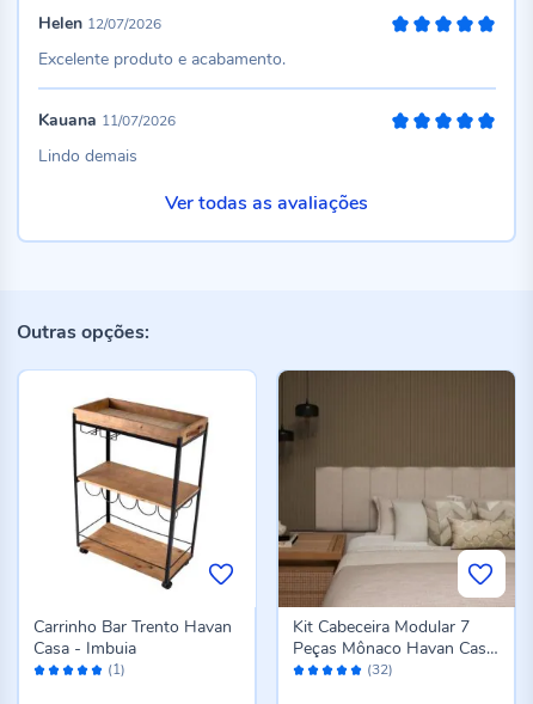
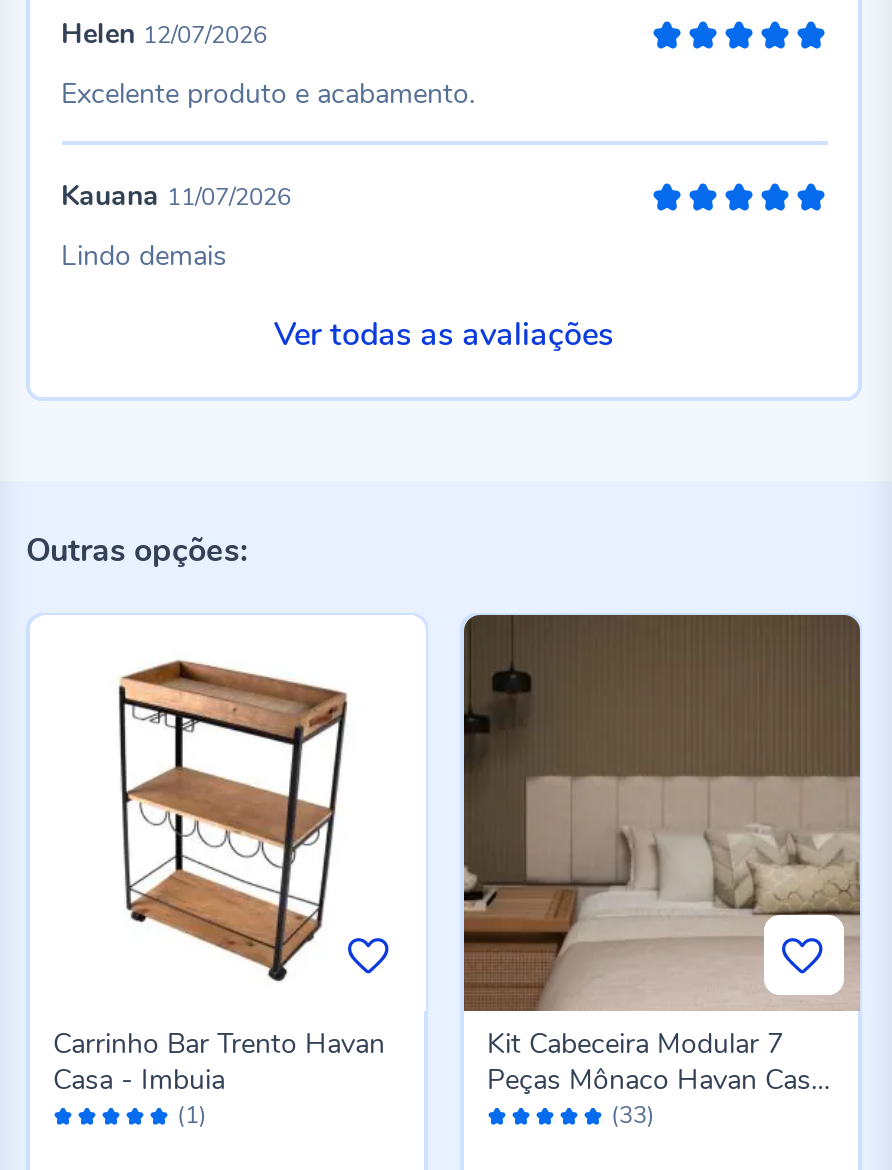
- (32)
+ (33)
